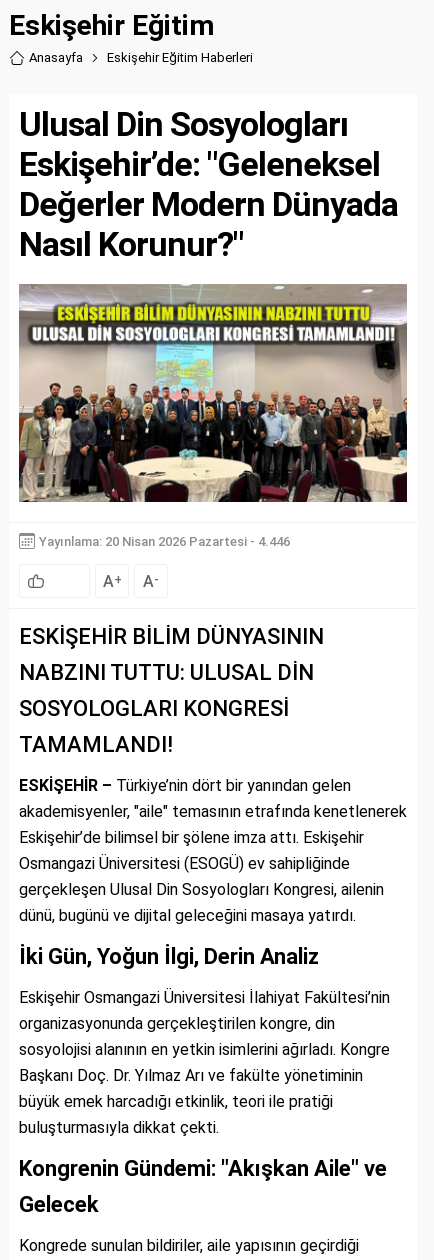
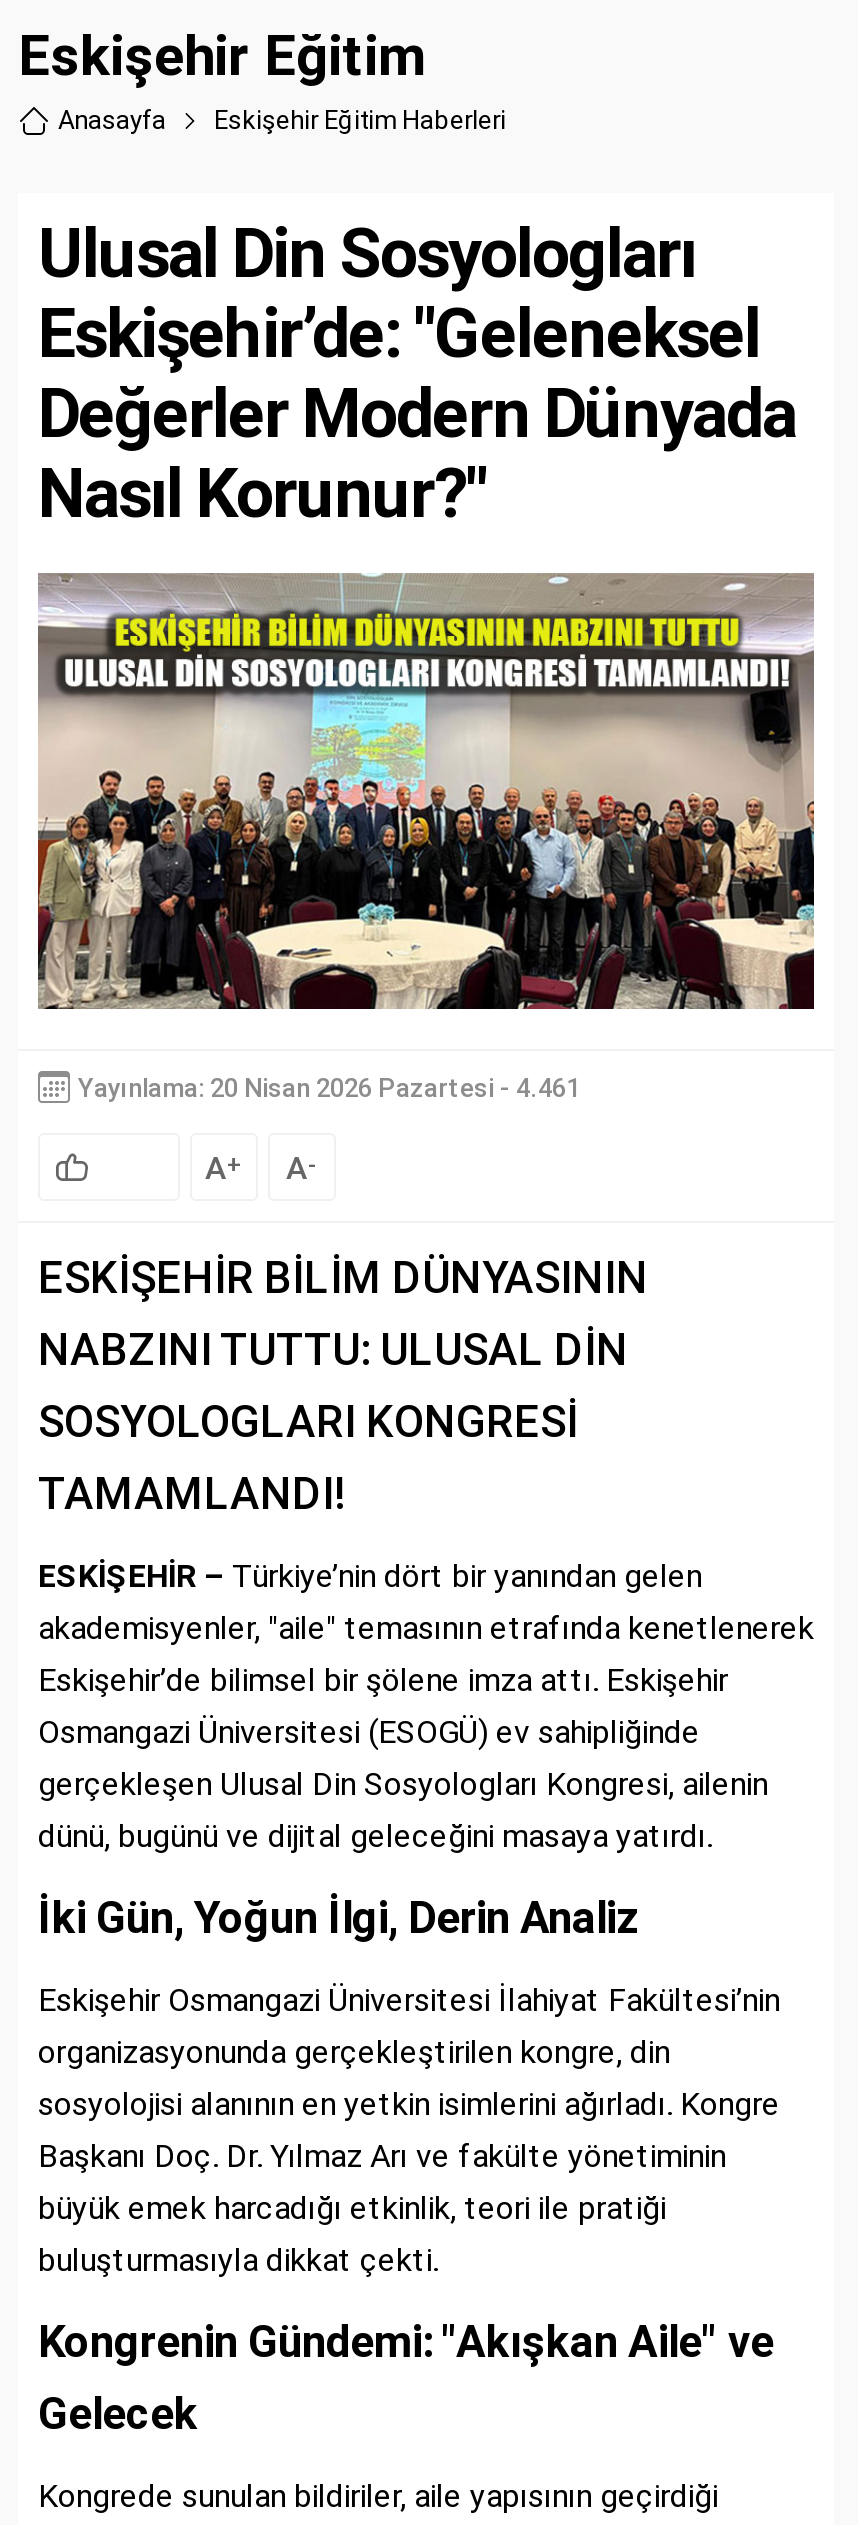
- Yayınlama: 20 Nisan 2026 Pazartesi - 4.446
+ Yayınlama: 20 Nisan 2026 Pazartesi - 4.461
